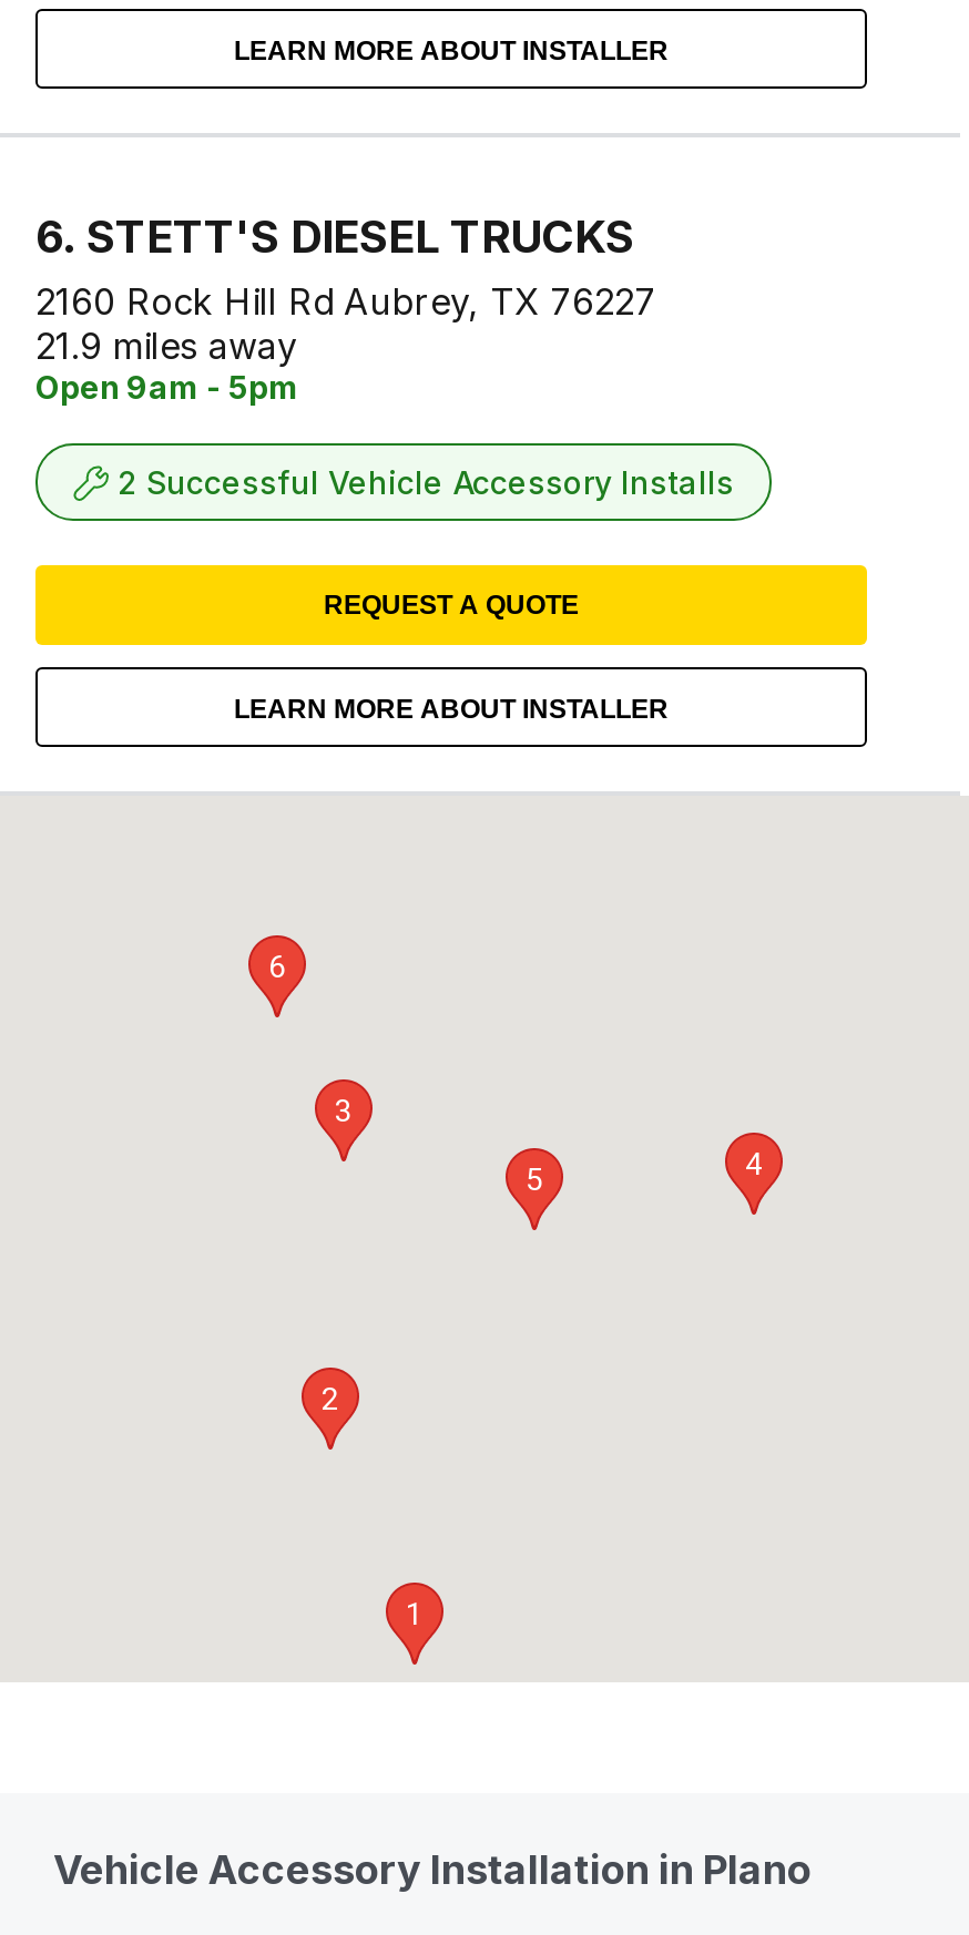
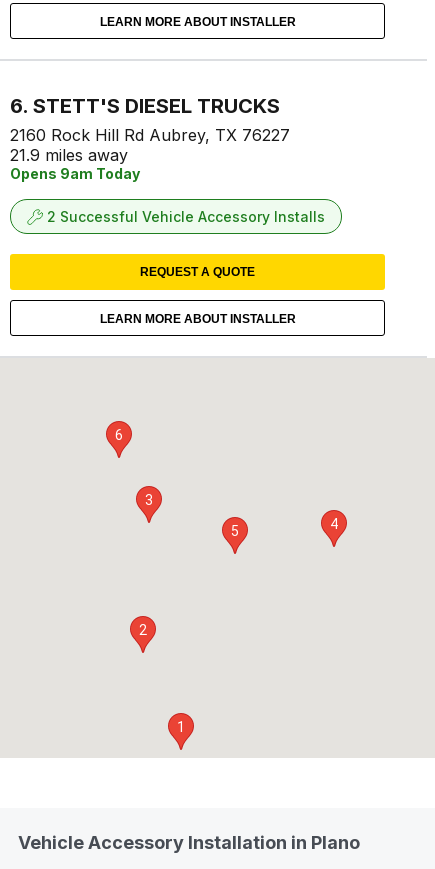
- Open 9am - 5pm
+ Opens 9am Today
